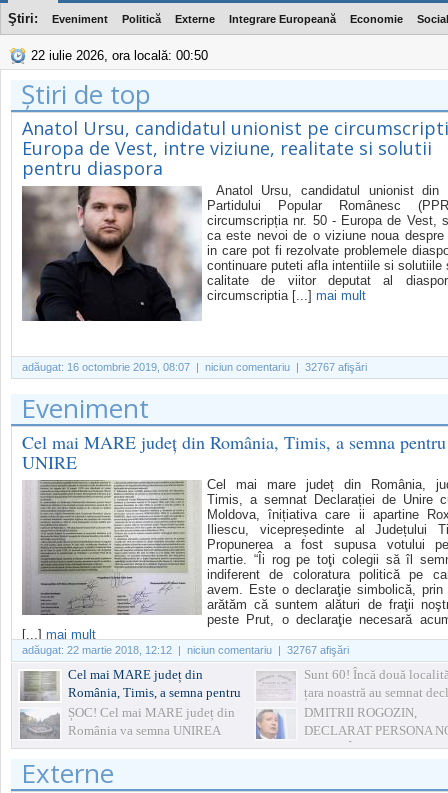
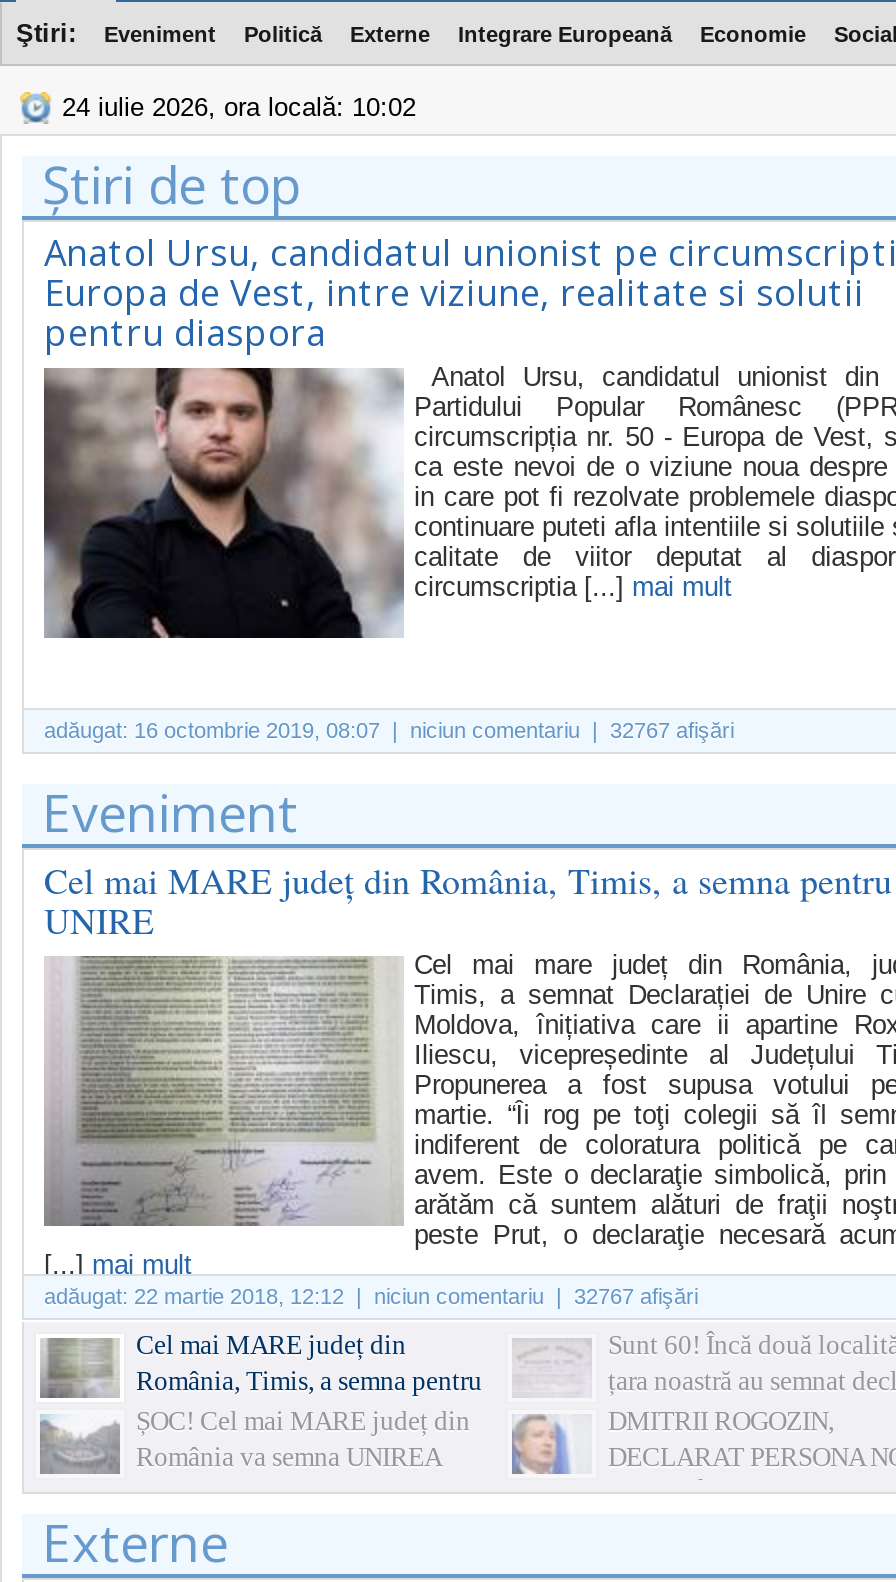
- 22 iulie 2026, ora locală: 00:50
+ 24 iulie 2026, ora locală: 10:02
